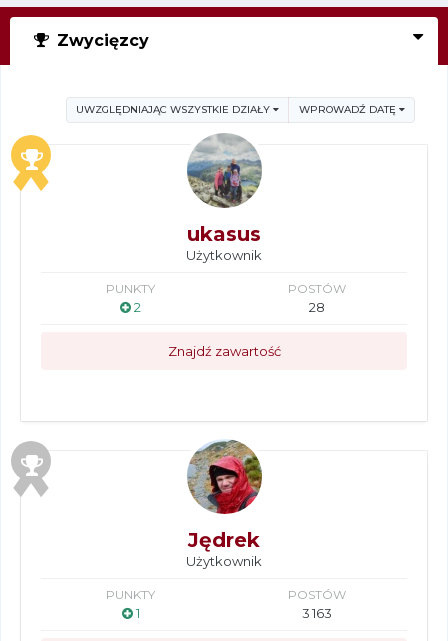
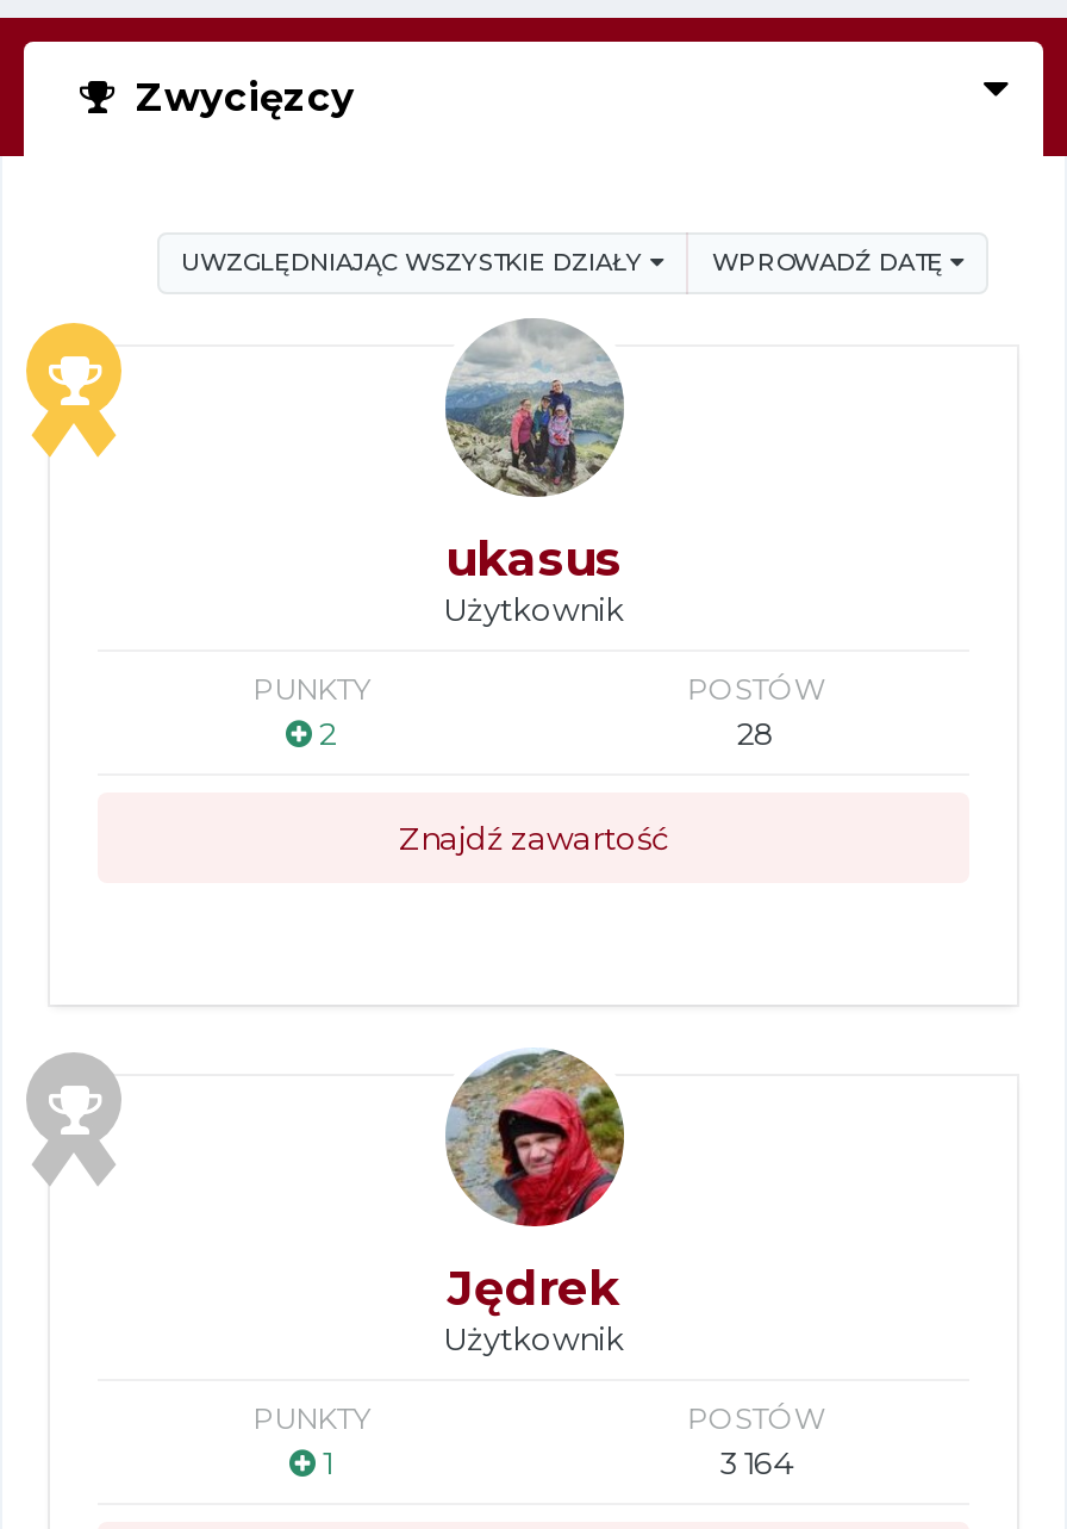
- 3 163
+ 3 164
